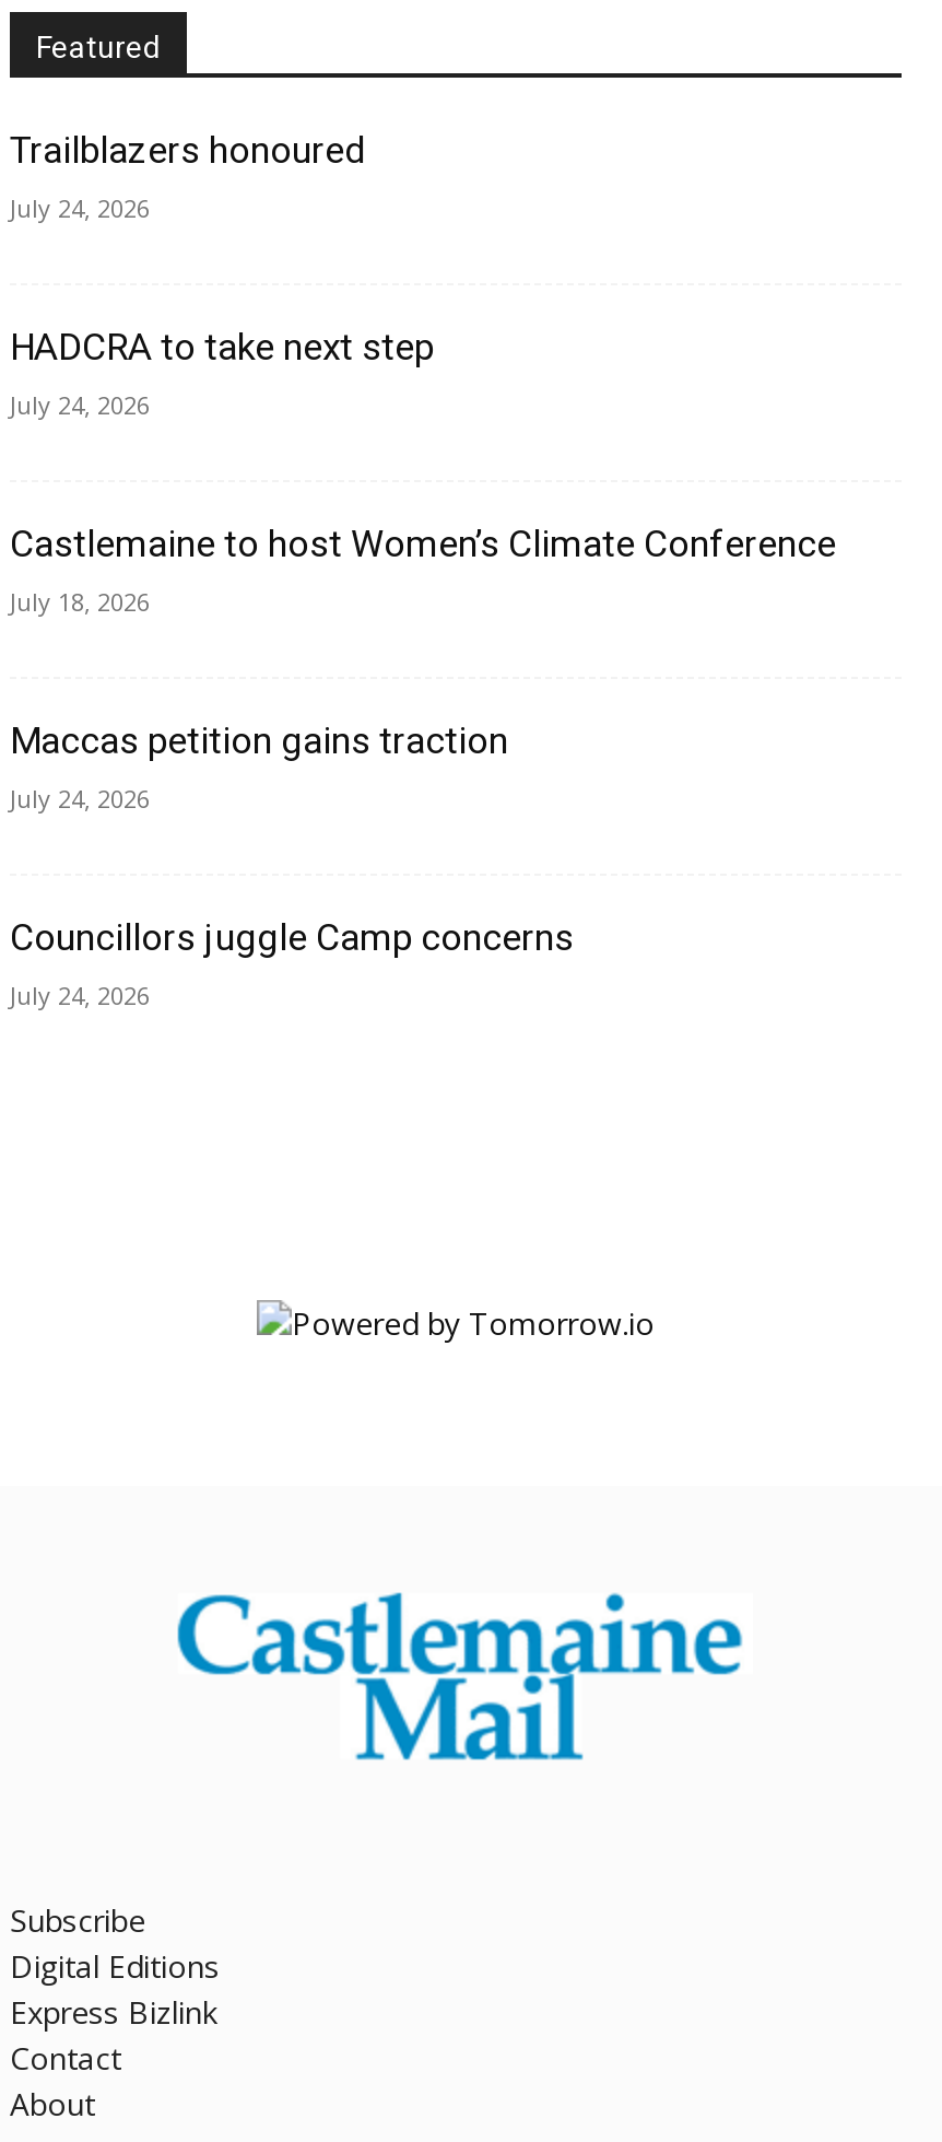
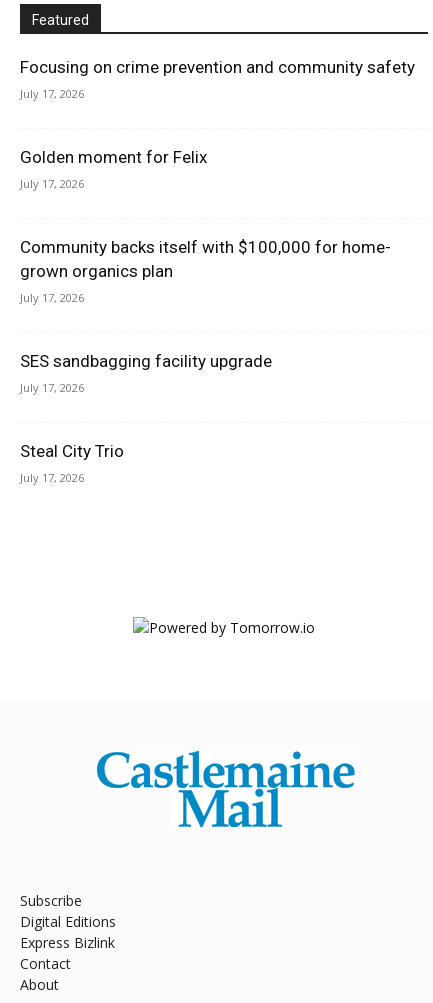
- Trailblazers honoured
- July 24, 2026
+ Focusing on crime prevention and community safety
+ July 17, 2026

- HADCRA to take next step
- July 24, 2026
+ Golden moment for Felix
+ July 17, 2026

- Castlemaine to host Women’s Climate Conference
- July 18, 2026
+ Community backs itself with $100,000 for home-
+ grown organics plan
+ July 17, 2026

- Maccas petition gains traction
- July 24, 2026
+ SES sandbagging facility upgrade
+ July 17, 2026

- Councillors juggle Camp concerns
- July 24, 2026
+ Steal City Trio
+ July 17, 2026
